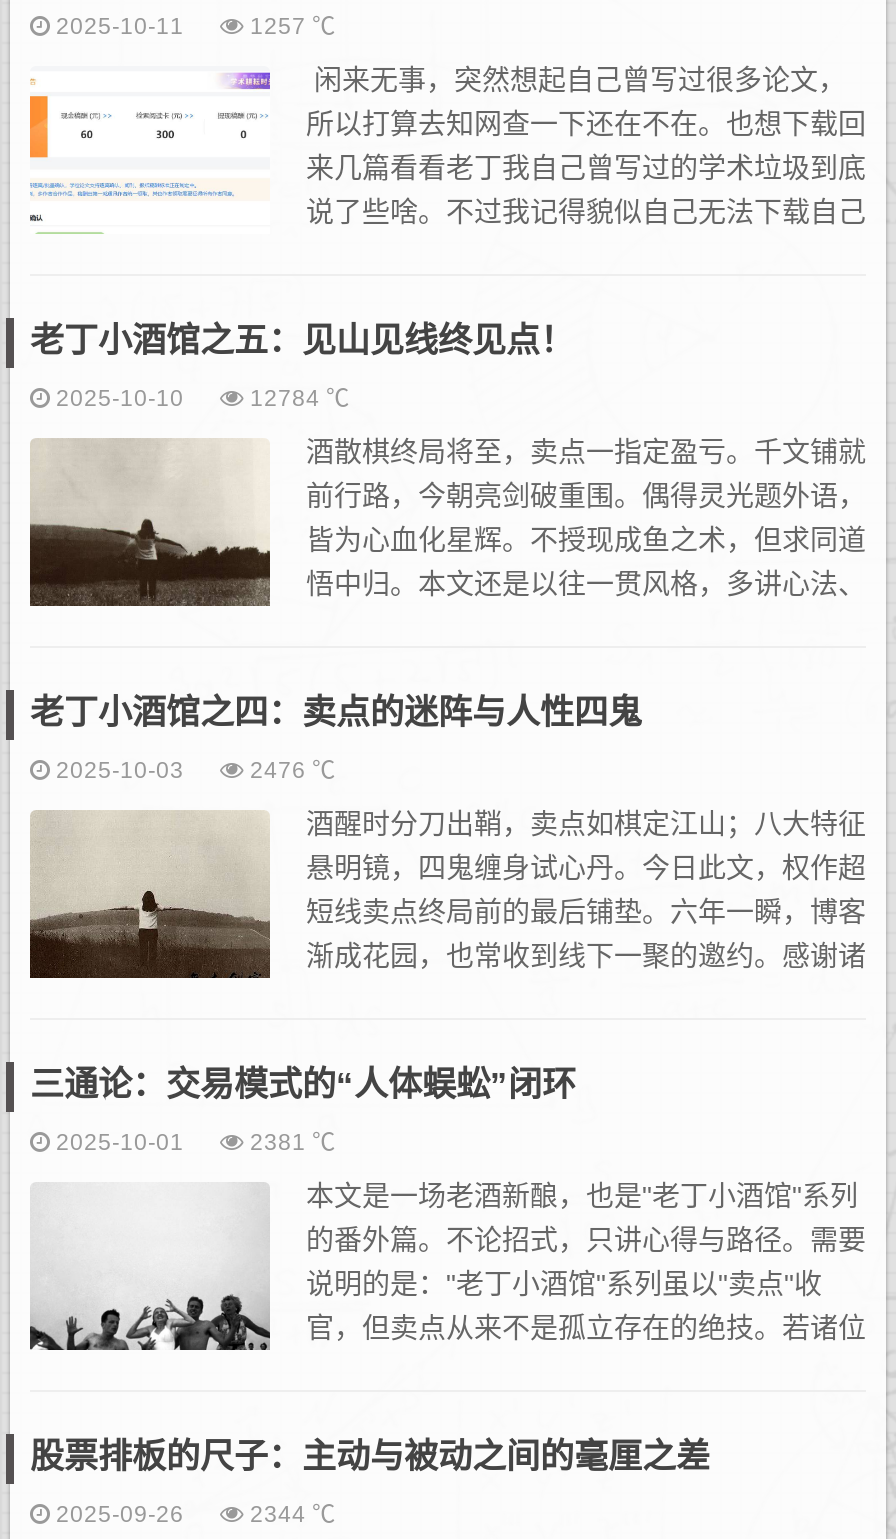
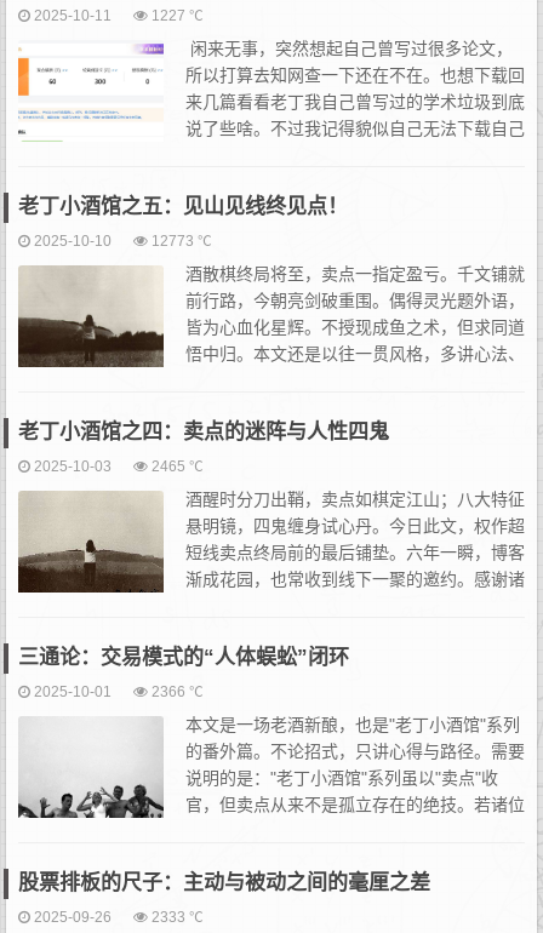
- 1257 ℃
+ 1227 ℃

- 12784 ℃
+ 12773 ℃

- 2476 ℃
+ 2465 ℃

- 2381 ℃
+ 2366 ℃

- 2344 ℃
+ 2333 ℃
